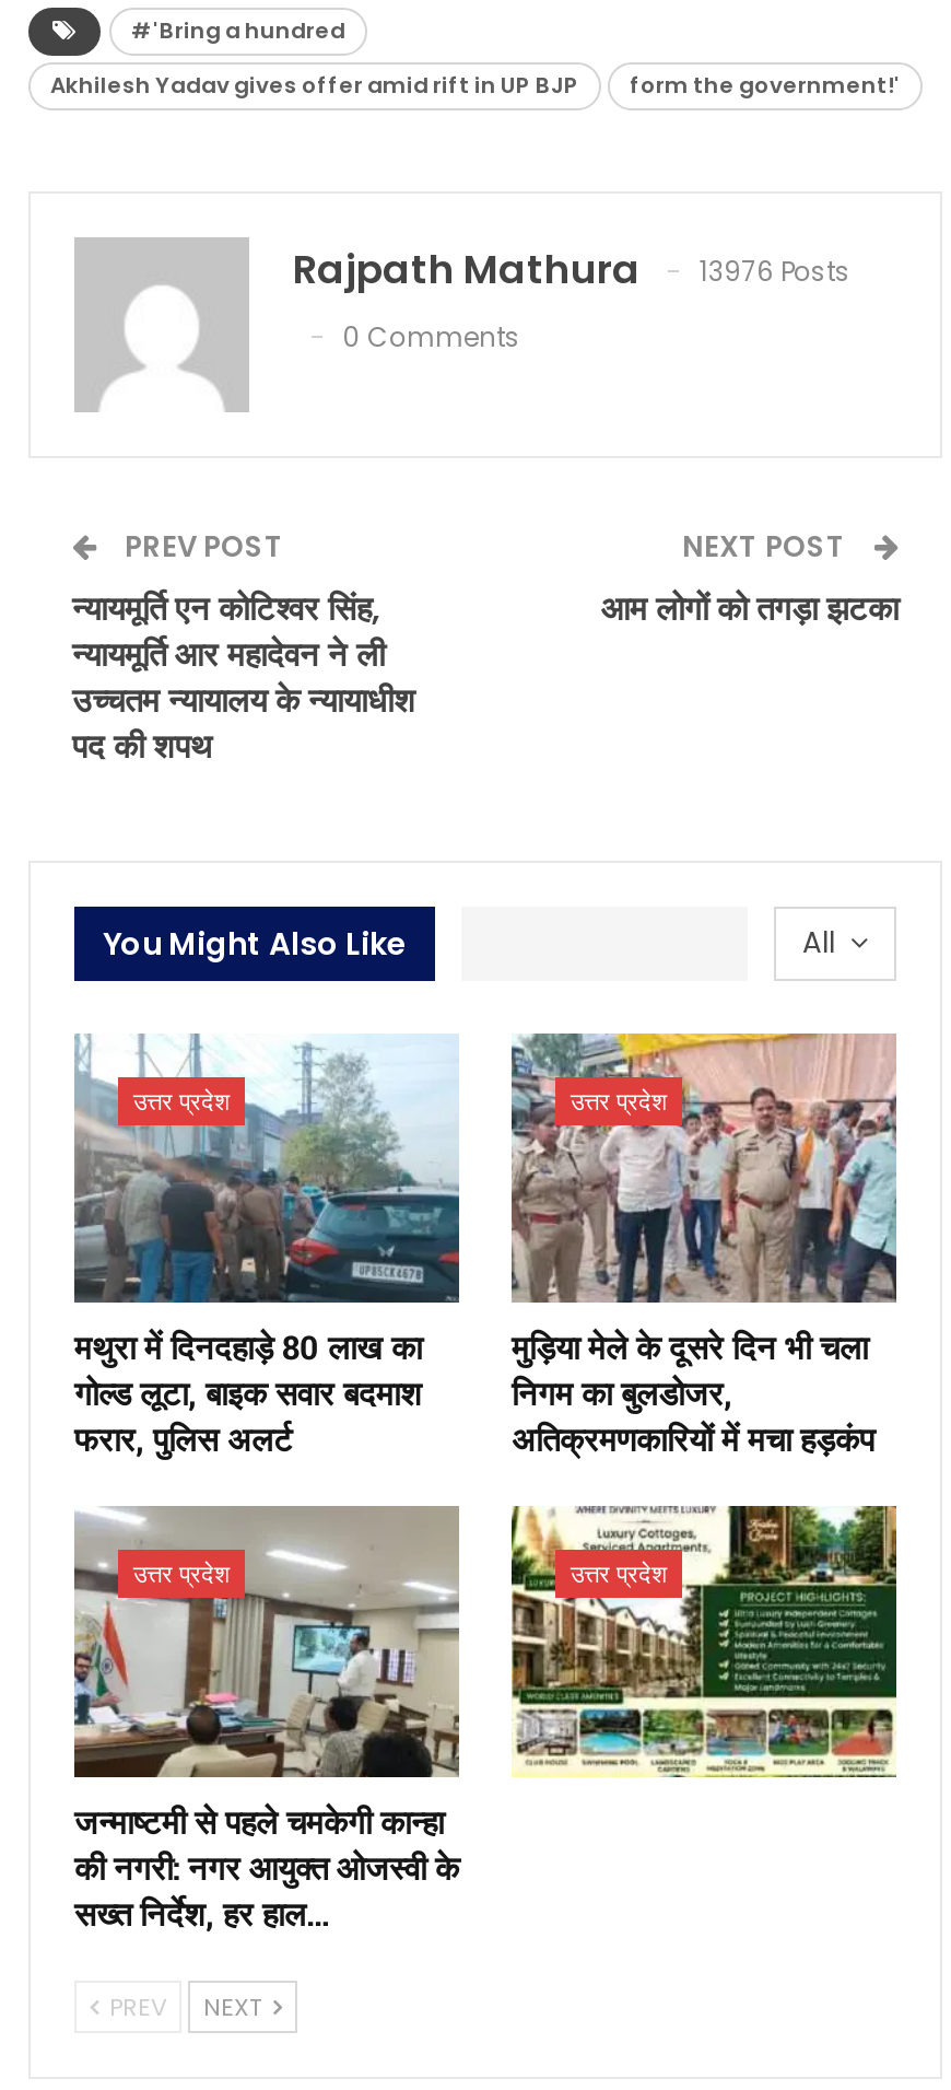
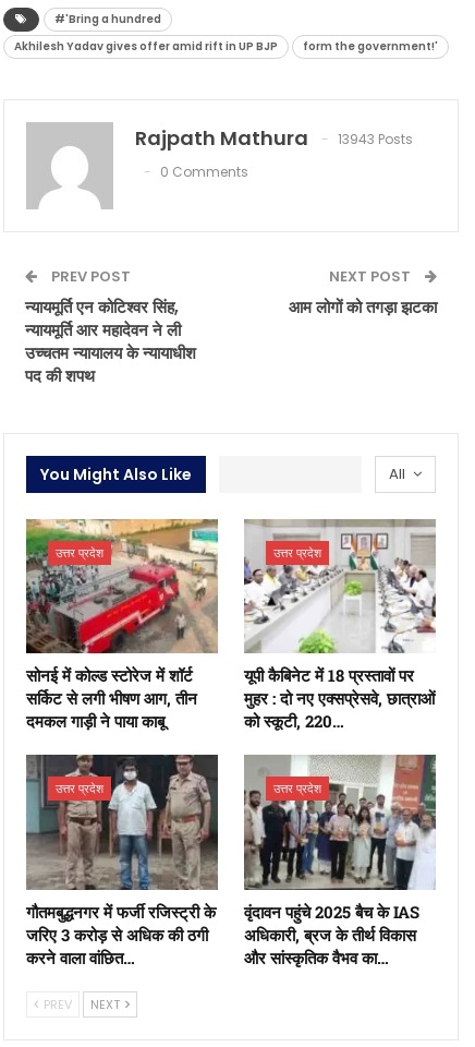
- Rajpath Mathura 13976 Posts
+ Rajpath Mathura 13943 Posts

- [image]
- मथुरा में दिनदहाड़े 80 लाख का
- गोल्ड लूटा, बाइक सवार बदमाश
- फरार, पुलिस अलर्ट
+ [image]
+ सोनई में कोल्ड स्टोरेज में शॉर्ट
+ सर्किट से लगी भीषण आग, तीन
+ दमकल गाड़ी ने पाया काबू

- [image]
- मुड़िया मेले के दूसरे दिन भी चला
- निगम का बुलडोजर,
- अतिक्रमणकारियों में मचा हड़कंप
+ [image]
+ यूपी कैबिनेट में 18 प्रस्तावों पर
+ मुहर : दो नए एक्सप्रेसवे, छात्राओं
+ को स्कूटी, 220…

- [image]
- जन्माष्टमी से पहले चमकेगी कान्हा
- की नगरी: नगर आयुक्त ओजस्वी के
- सख्त निर्देश, हर हाल…
+ [image]
+ गौतमबुद्धनगर में फर्जी रजिस्ट्री के
+ जरिए 3 करोड़ से अधिक की ठगी
+ करने वाला वांछित…

- [image]
+ [image]

+ वृंदावन पहुंचे 2025 बैच के IAS
+ अधिकारी, ब्रज के तीर्थ विकास
+ और सांस्कृतिक वैभव का…
